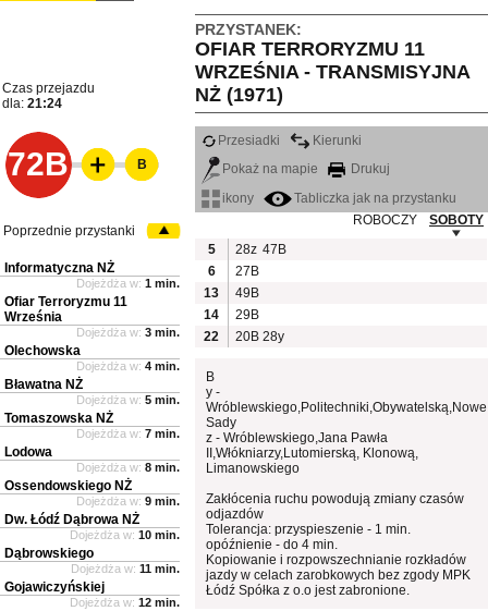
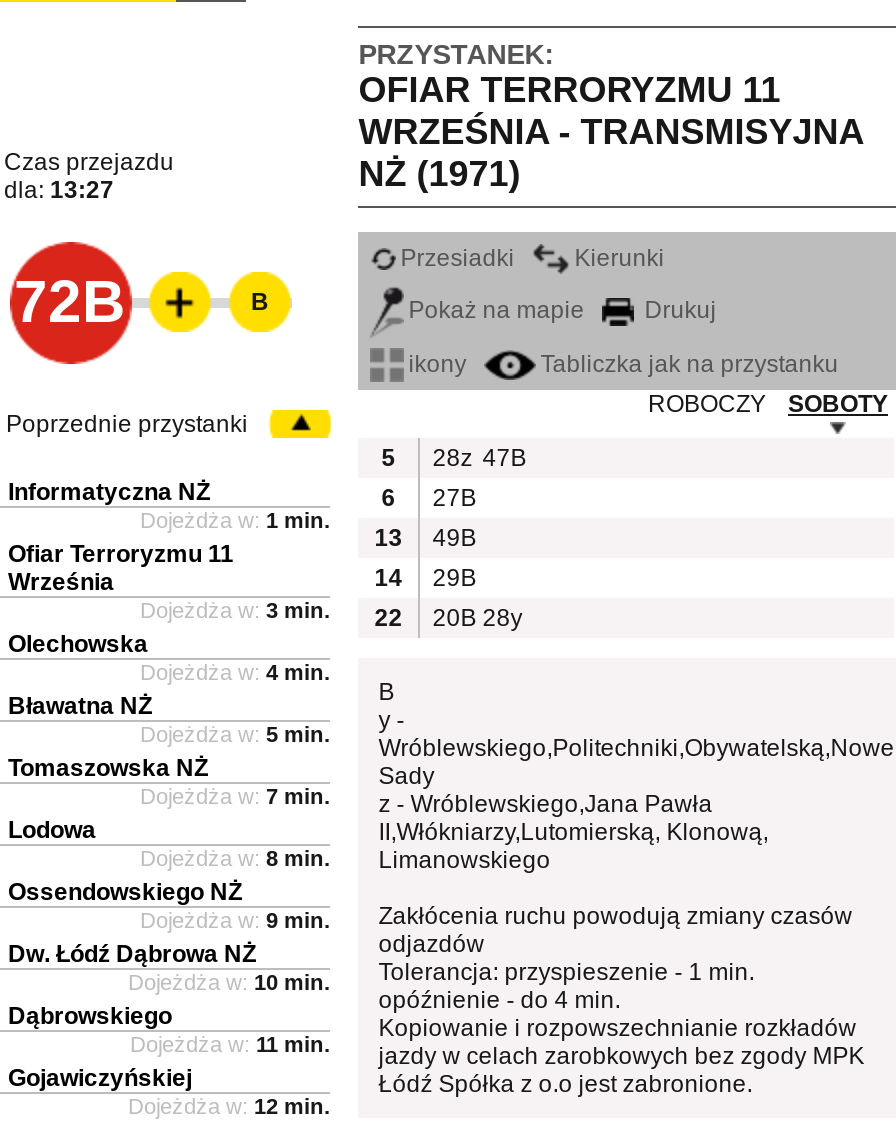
- dla: 21:24
+ dla: 13:27
